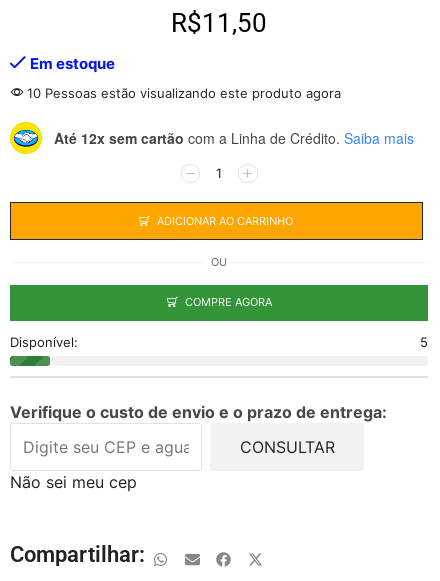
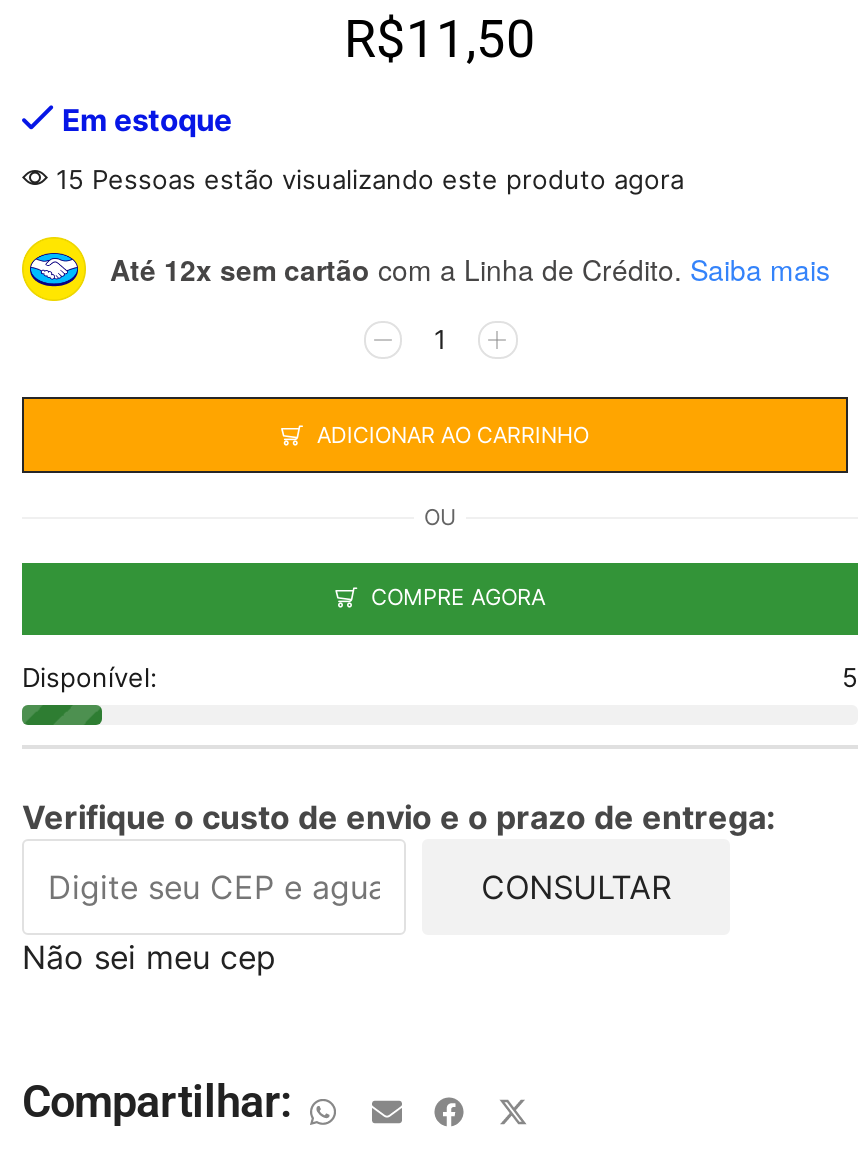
- 10 Pessoas estão visualizando este produto agora
+ 15 Pessoas estão visualizando este produto agora
